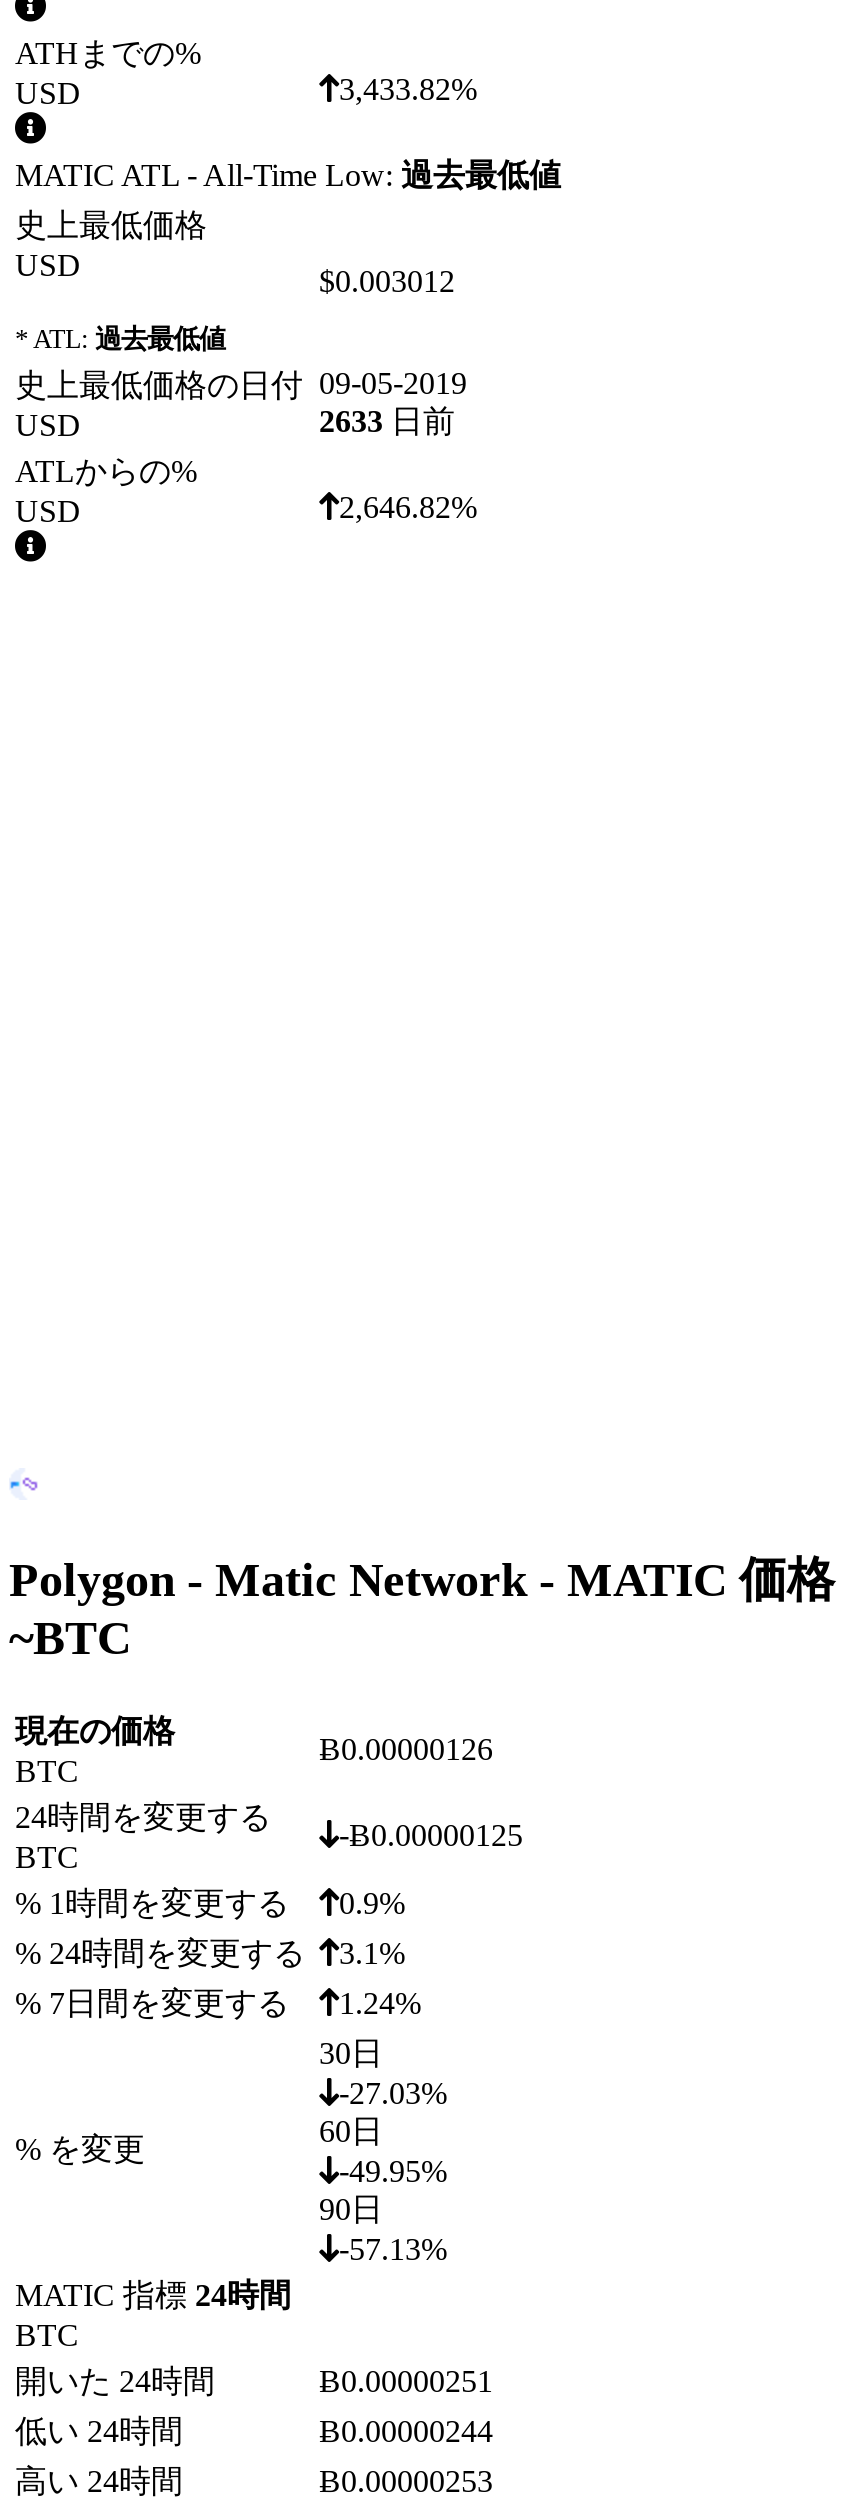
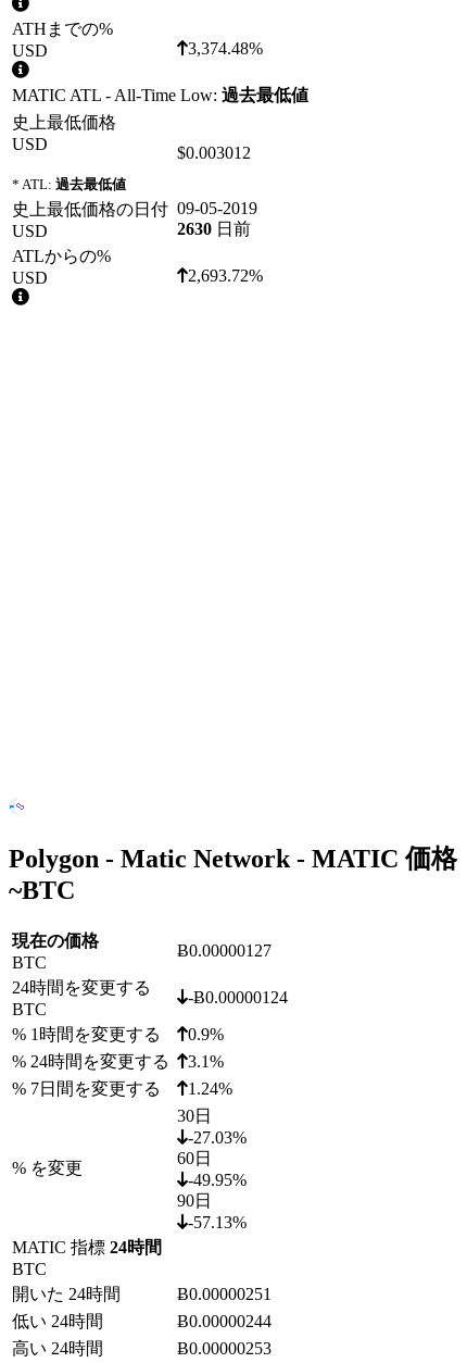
- 3,433.82%
+ 3,374.48%

- 2633日前
+ 2630日前

- 2,646.82%
+ 2,693.72%

- Ƀ0.00000126
+ Ƀ0.00000127

- -Ƀ0.00000125
+ -Ƀ0.00000124
